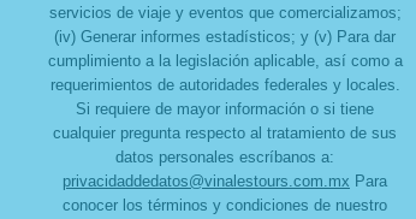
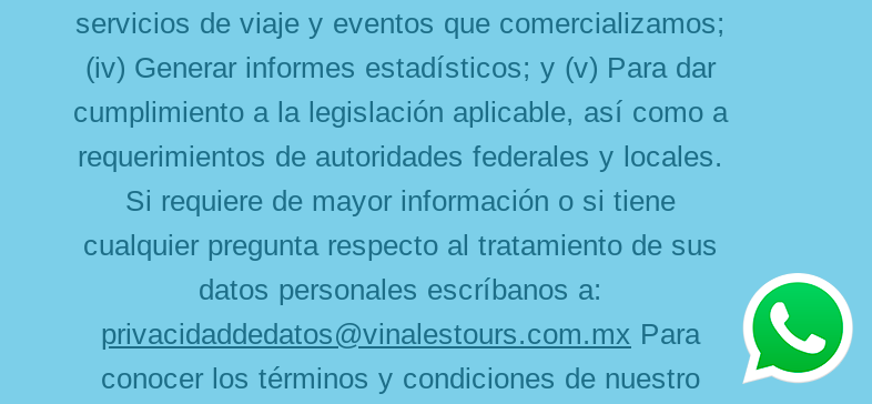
+ [image]
